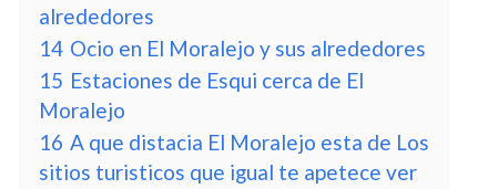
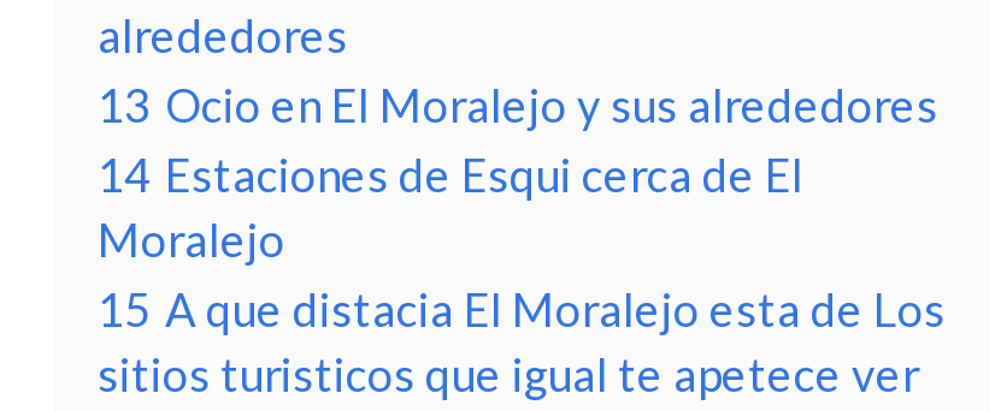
- 14 Ocio en El Moralejo y sus alrededores
+ 13 Ocio en El Moralejo y sus alrededores

- 15 Estaciones de Esqui cerca de El
+ 14 Estaciones de Esqui cerca de El

- 16 A que distacia El Moralejo esta de Los
+ 15 A que distacia El Moralejo esta de Los
